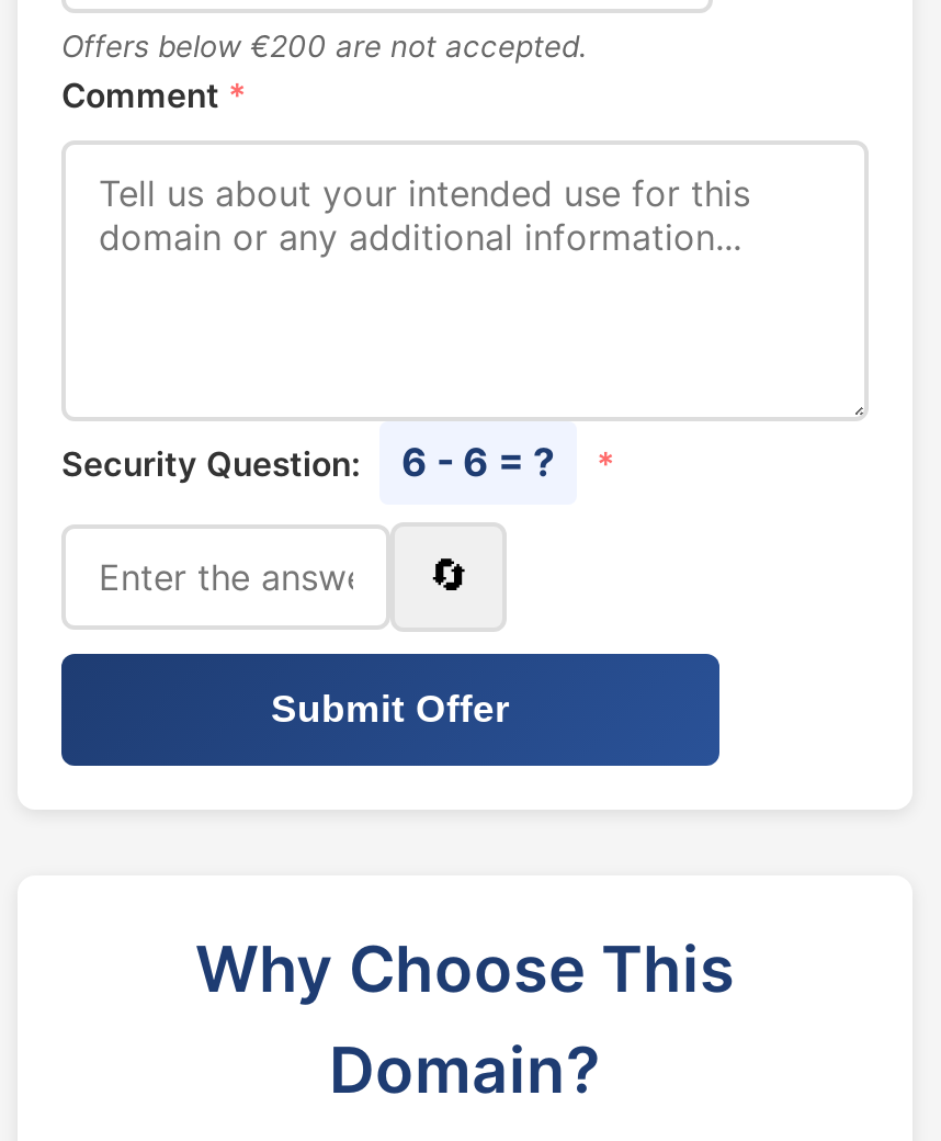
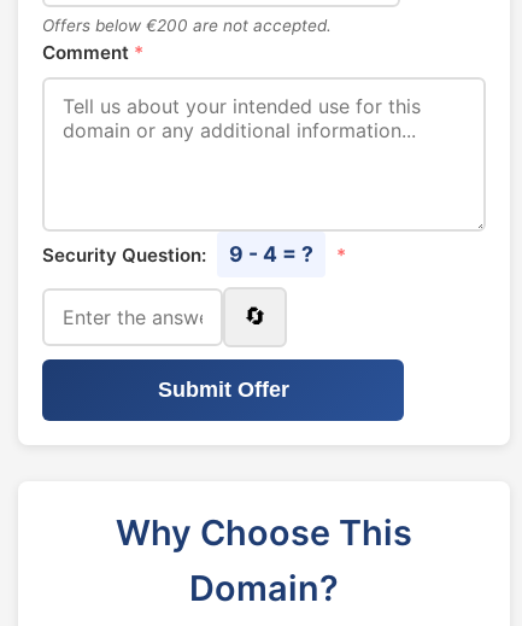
- 6 - 6 = ?
+ 9 - 4 = ?
